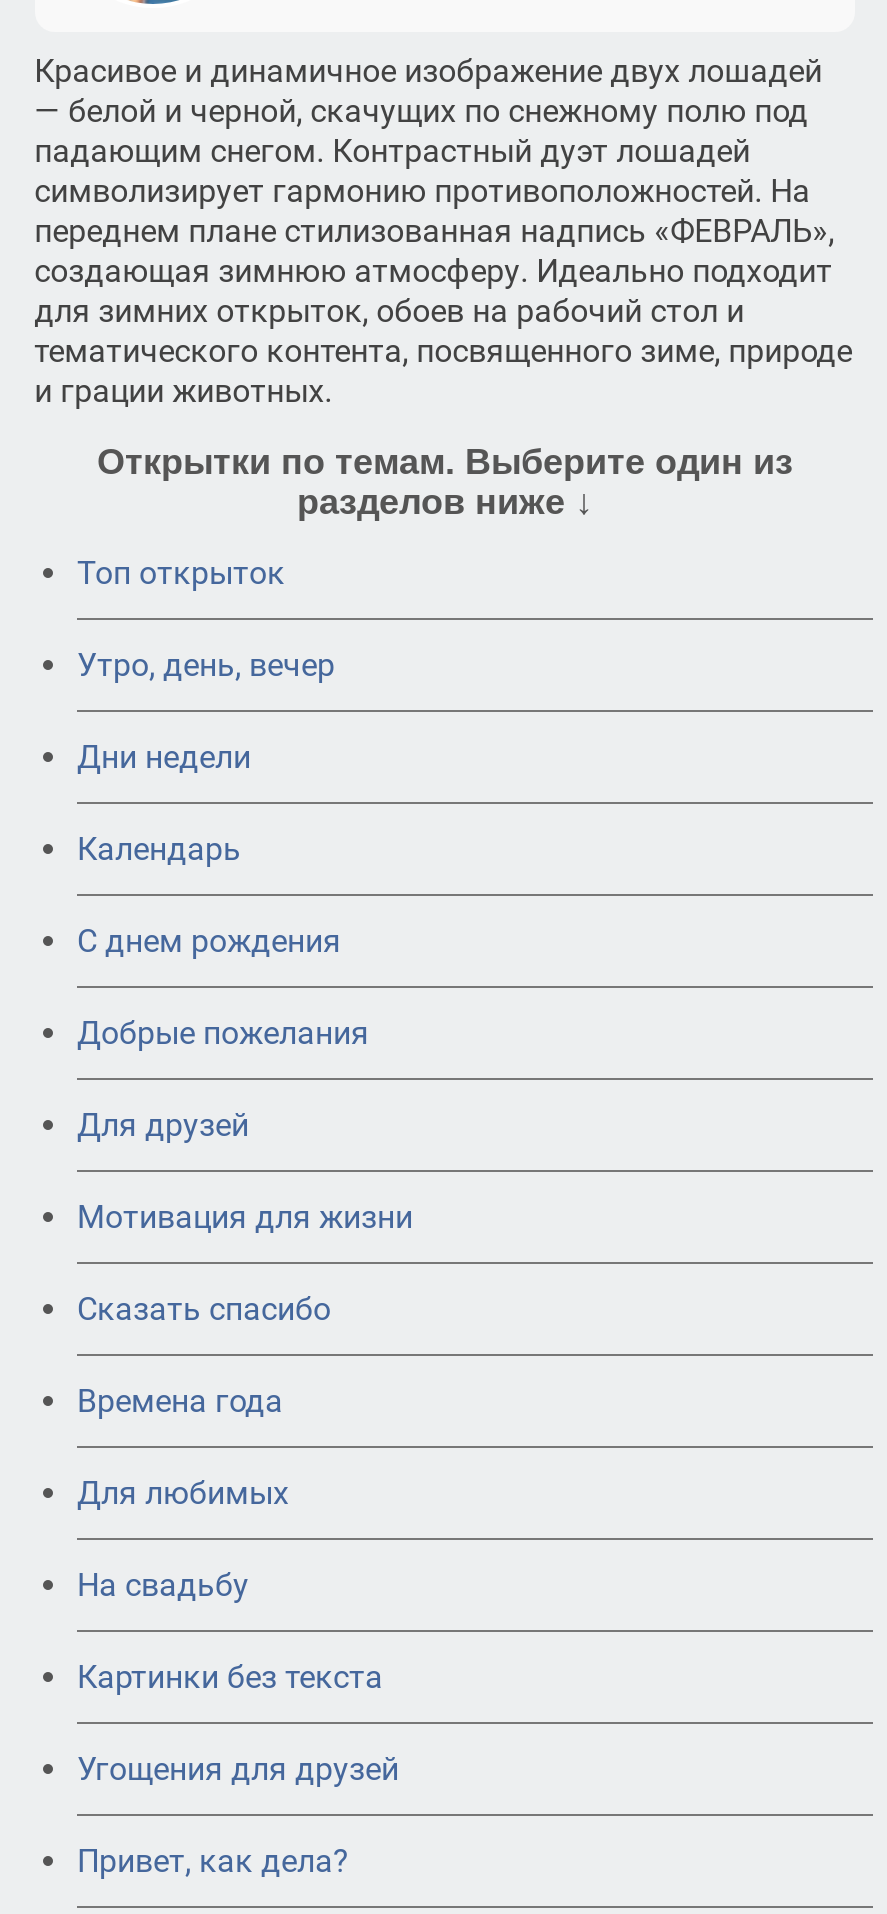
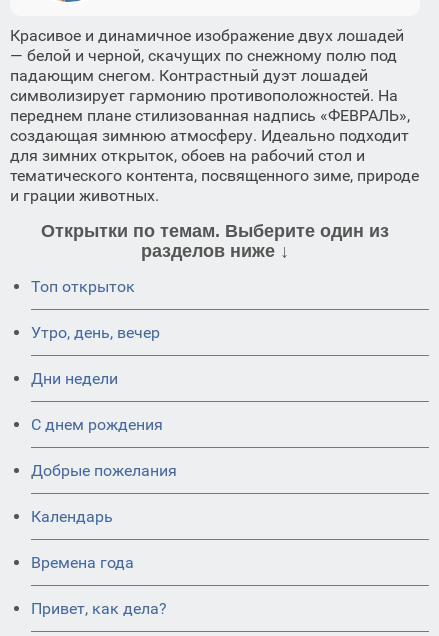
moved down: Календарь

- Для друзей
- Мотивация для жизни
- Сказать спасибо

- Для любимых
- На свадьбу
- Картинки без текста
- Угощения для друзей
